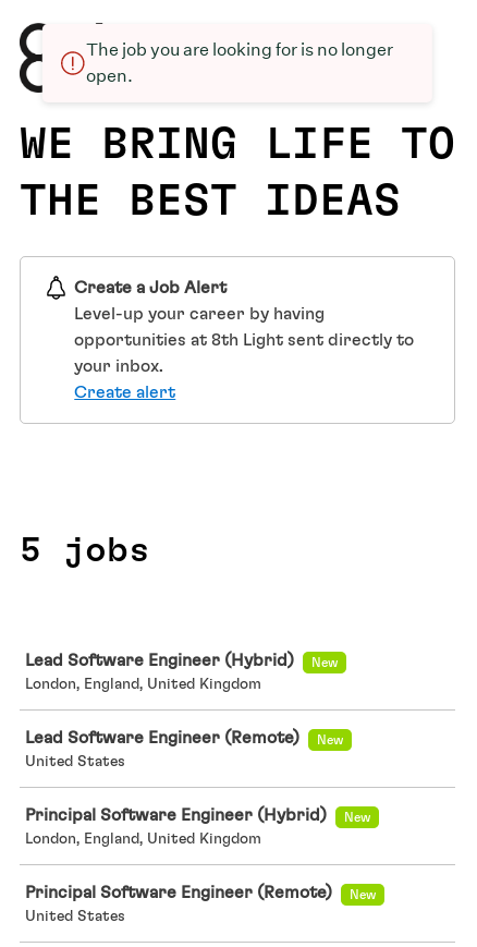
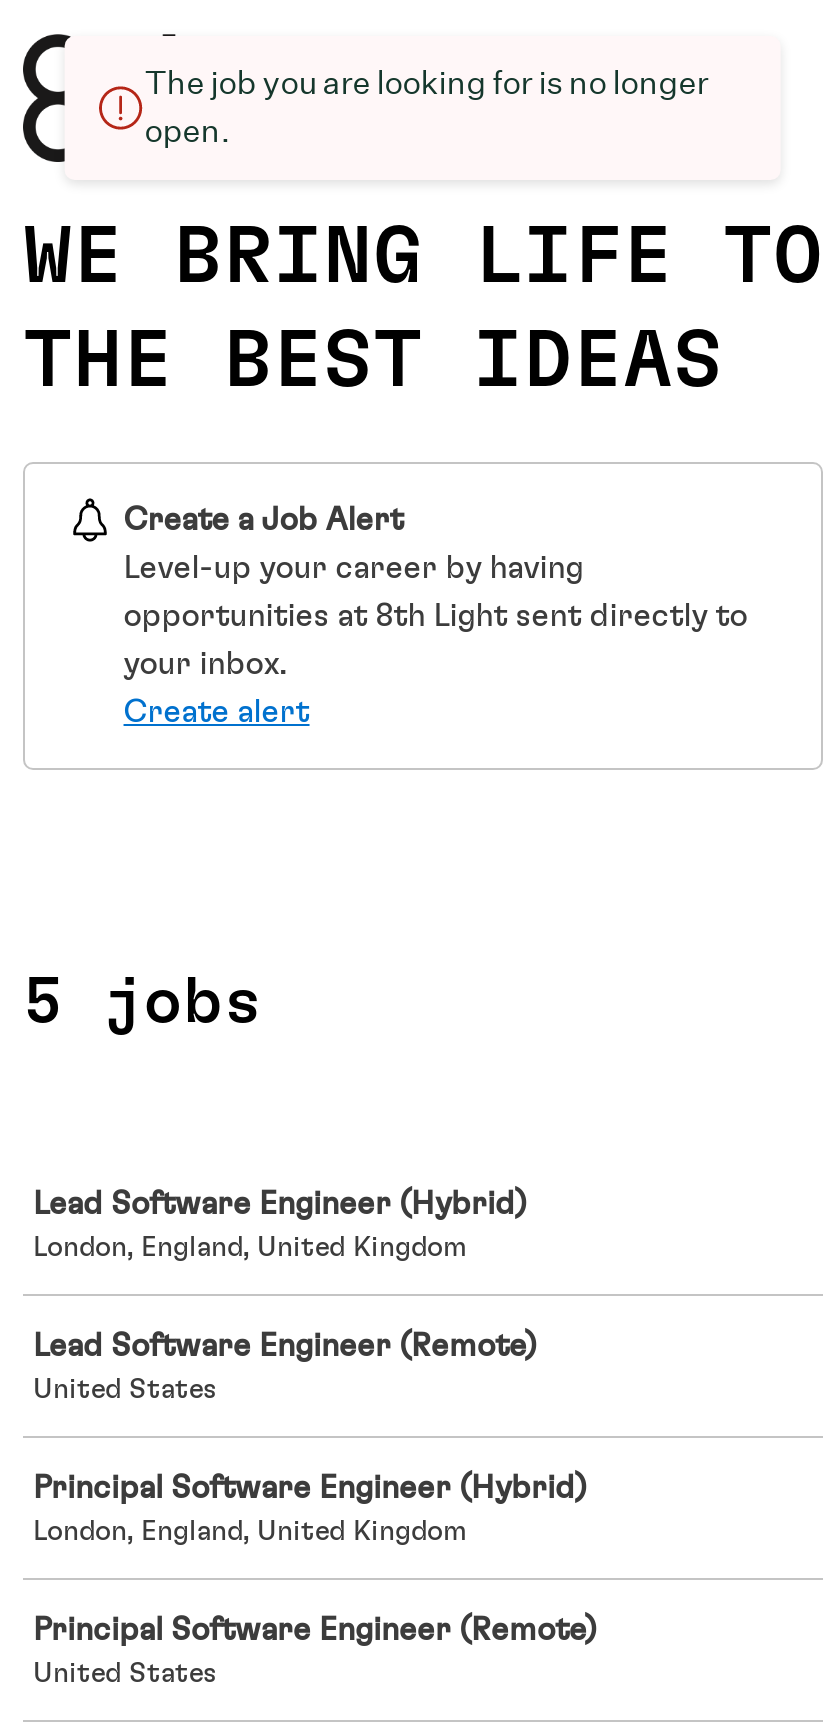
- New

- New

- New

- New
